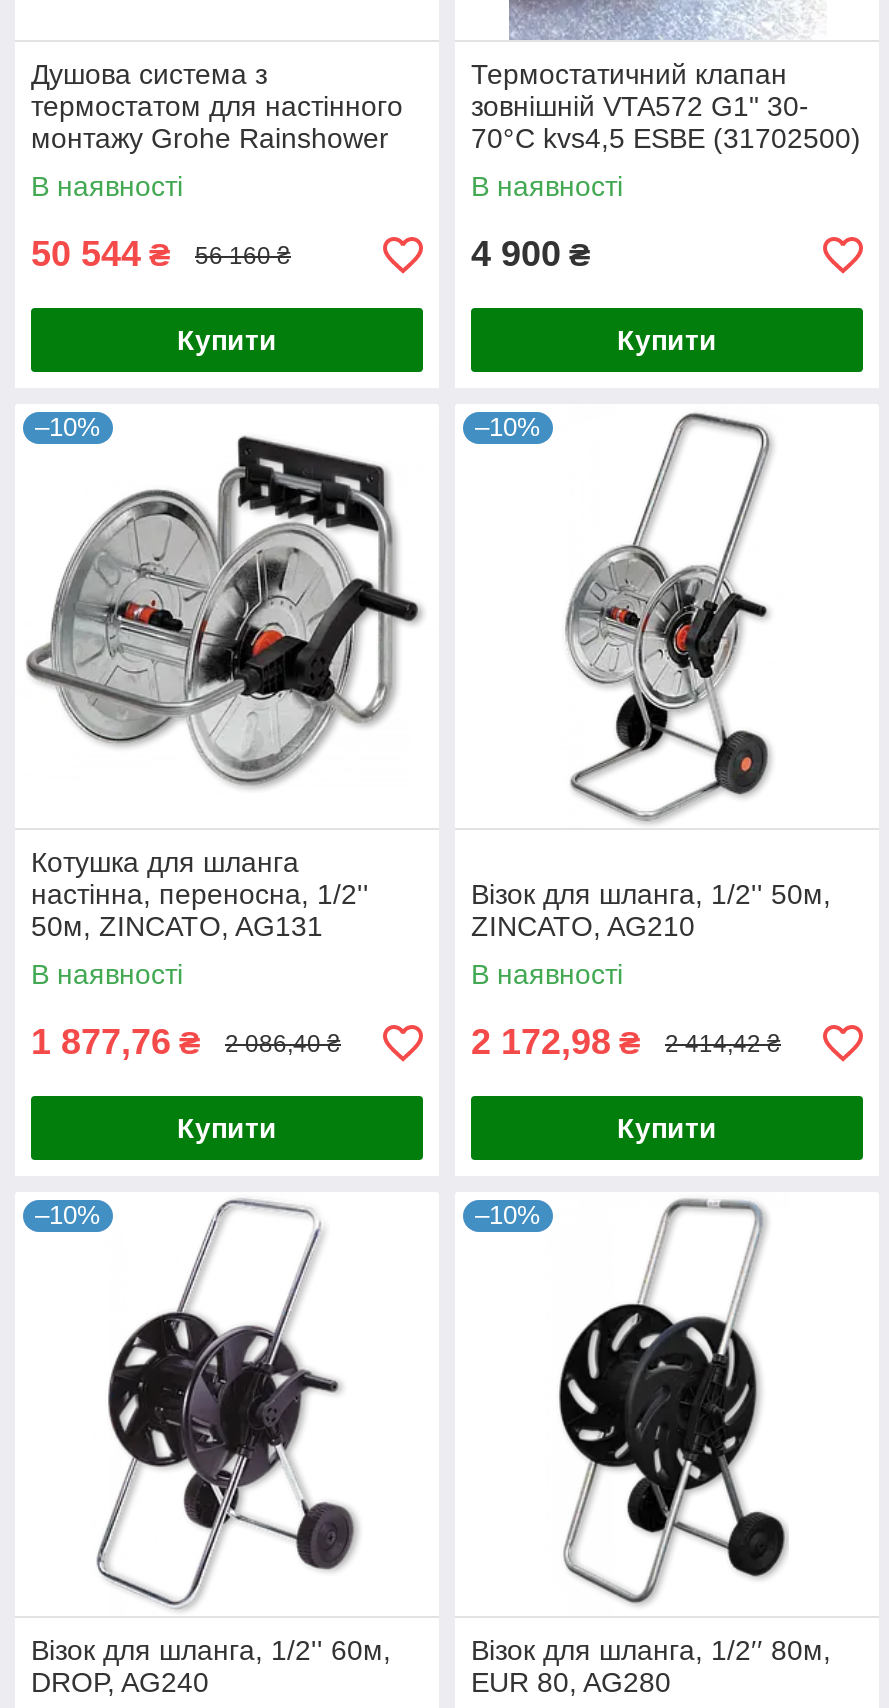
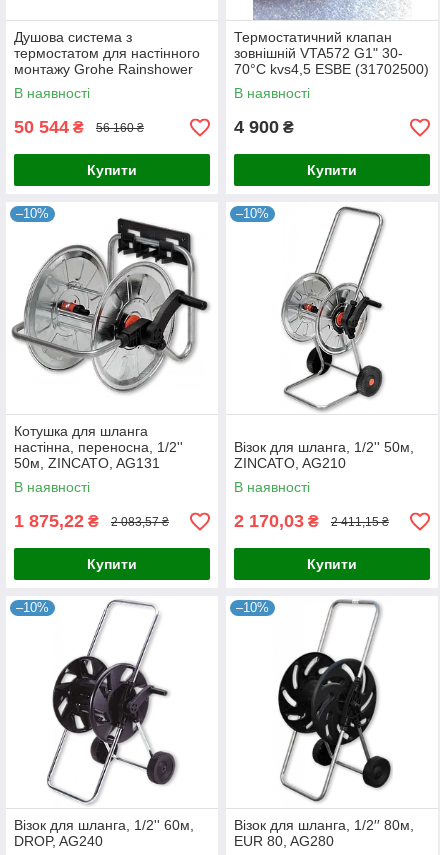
- 1 877,76 ₴
+ 1 875,22 ₴

- 2 086,40 ₴
+ 2 083,57 ₴

- 2 172,98 ₴
+ 2 170,03 ₴

- 2 414,42 ₴
+ 2 411,15 ₴
